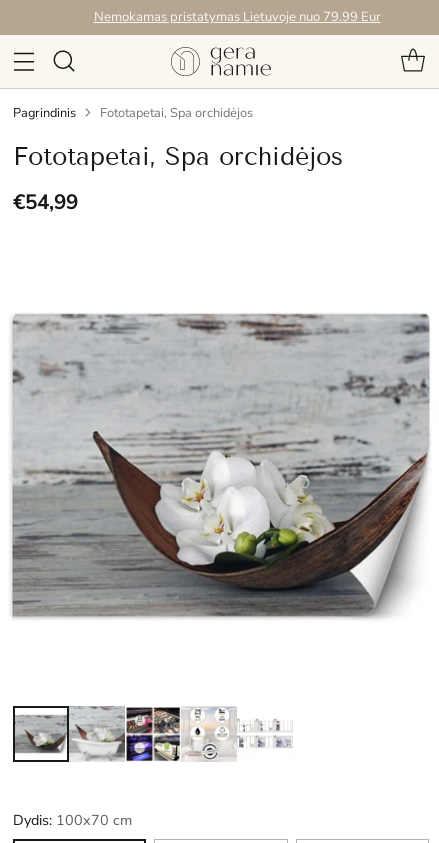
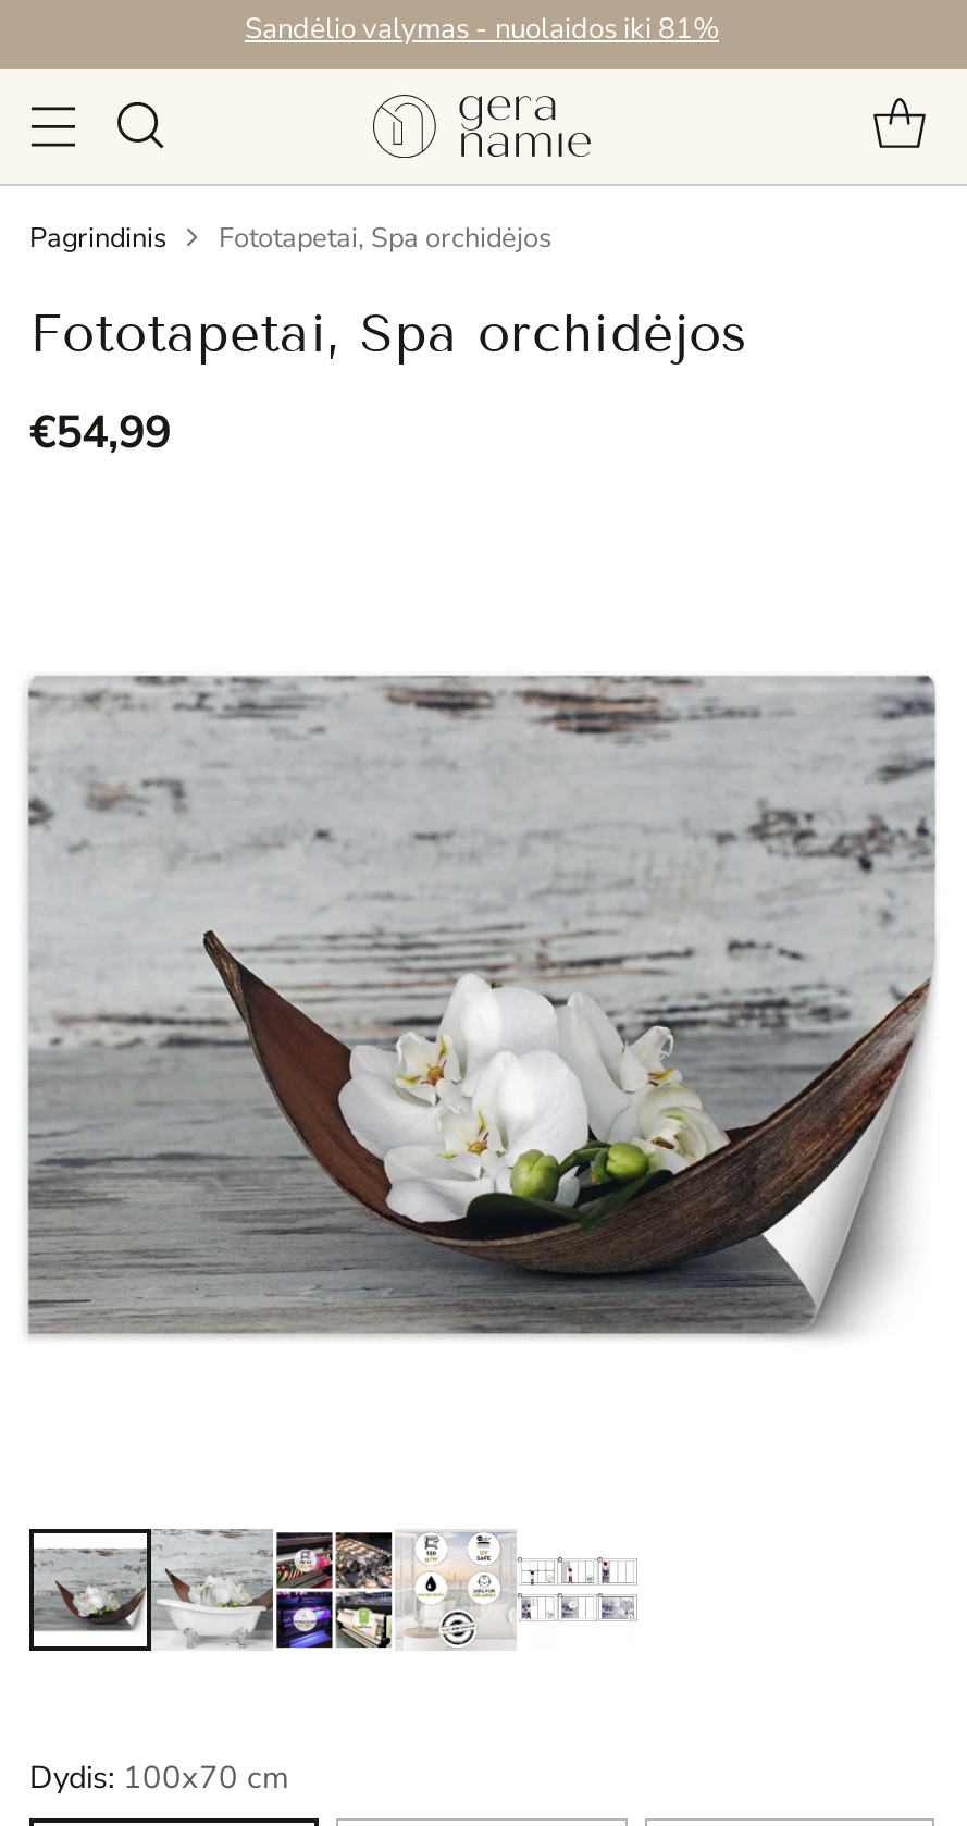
- Nemokamas pristatymas Lietuvoje nuo 79.99 Eur
+ Sandėlio valymas - nuolaidos iki 81%
